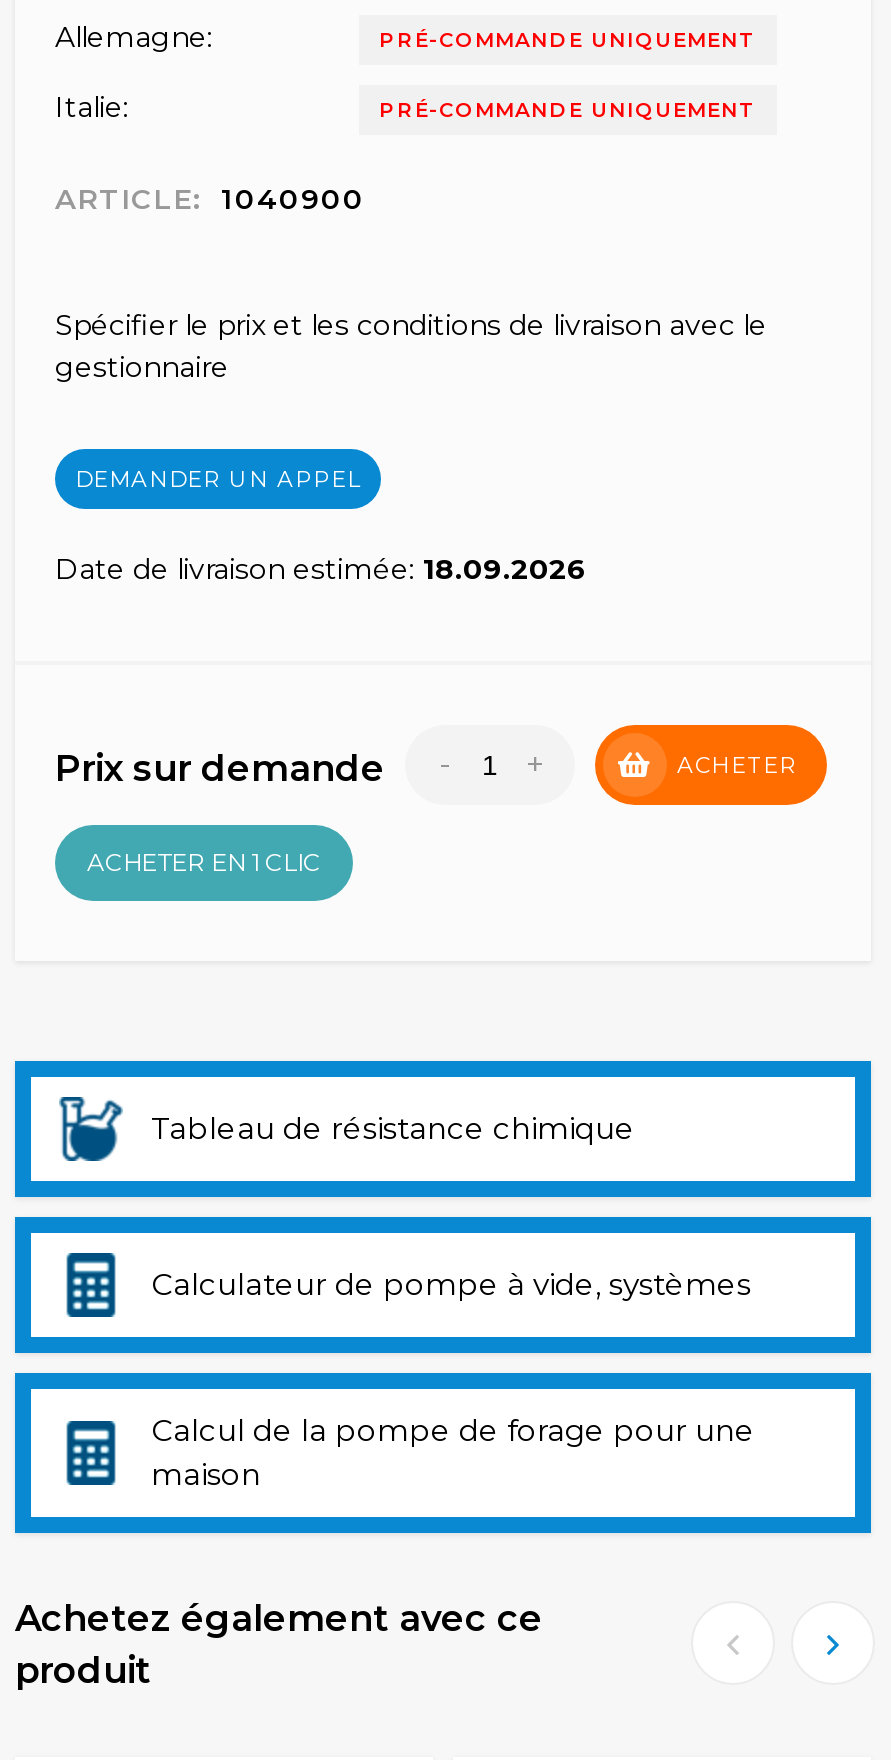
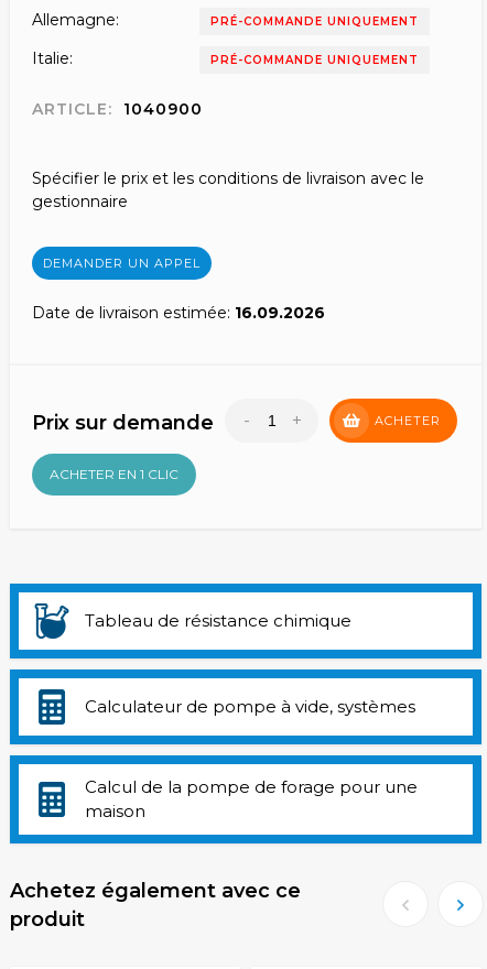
- Date de livraison estimée: 18.09.2026
+ Date de livraison estimée: 16.09.2026
